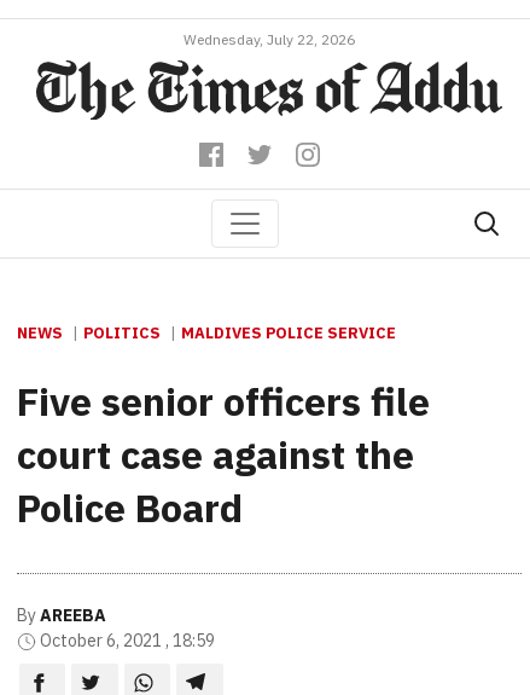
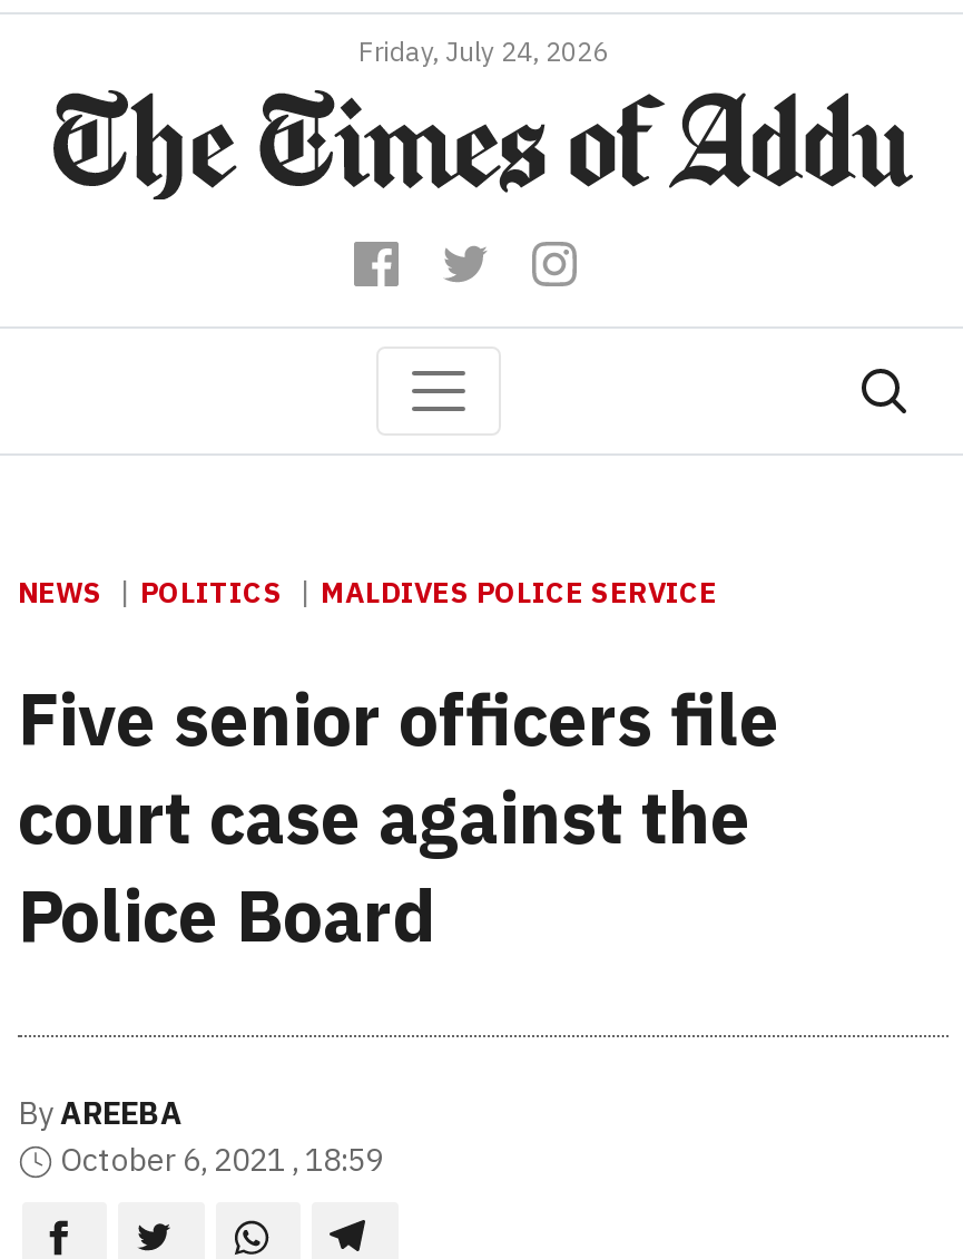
- Wednesday, July 22, 2026
+ Friday, July 24, 2026
